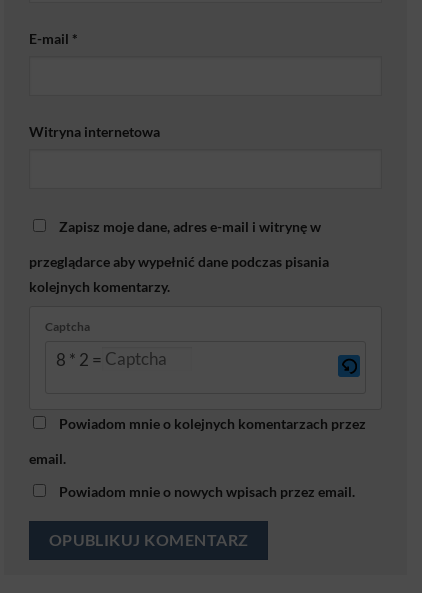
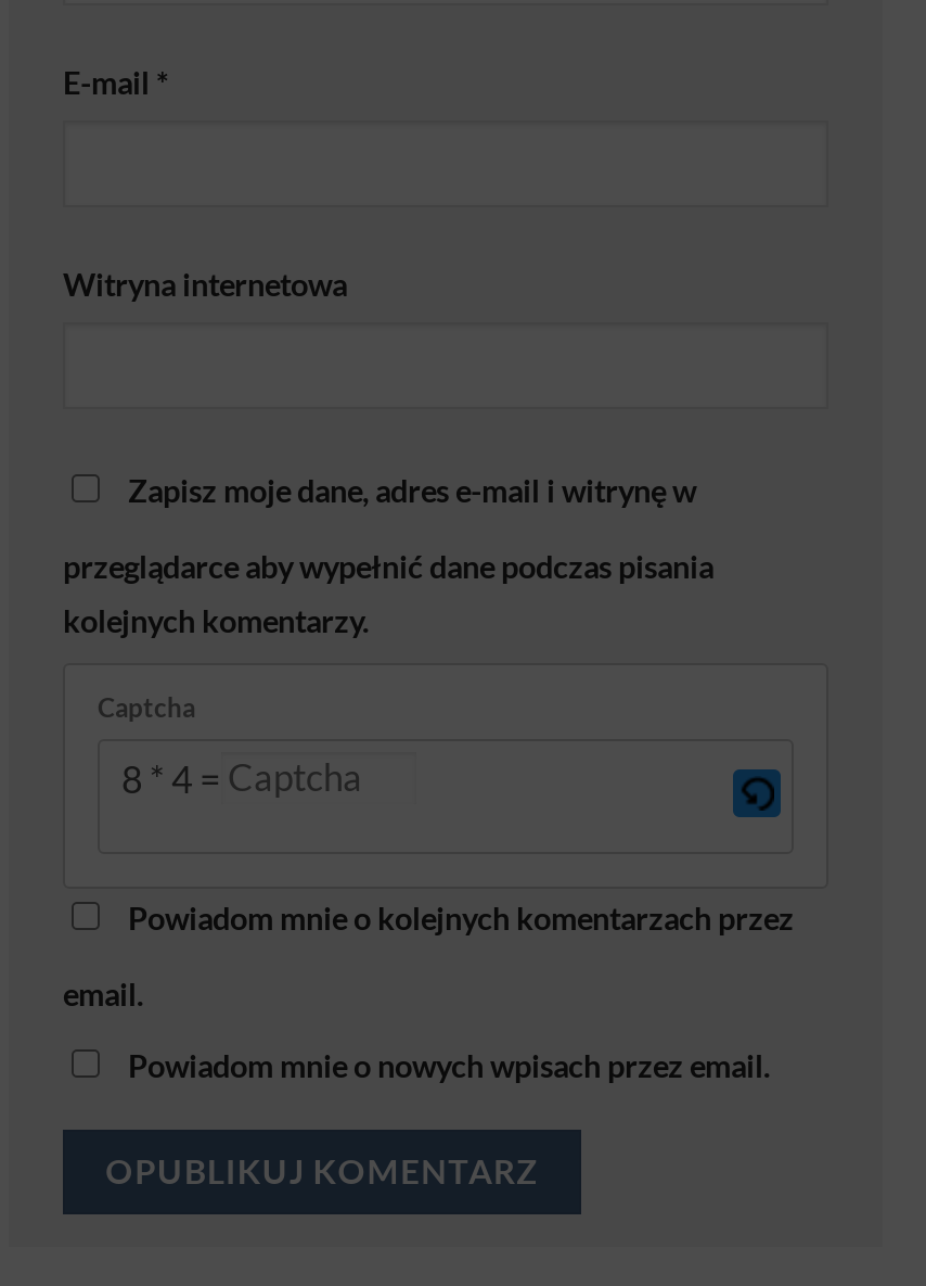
- 8 * 2 = ?
+ 8 * 4 = ?
